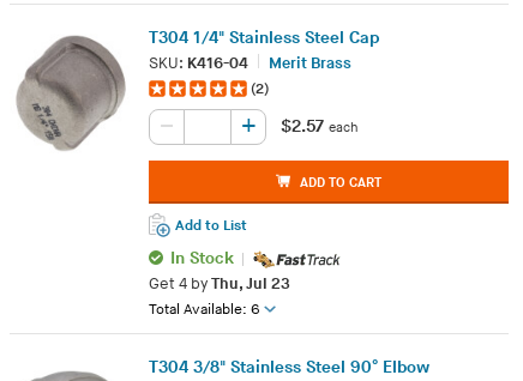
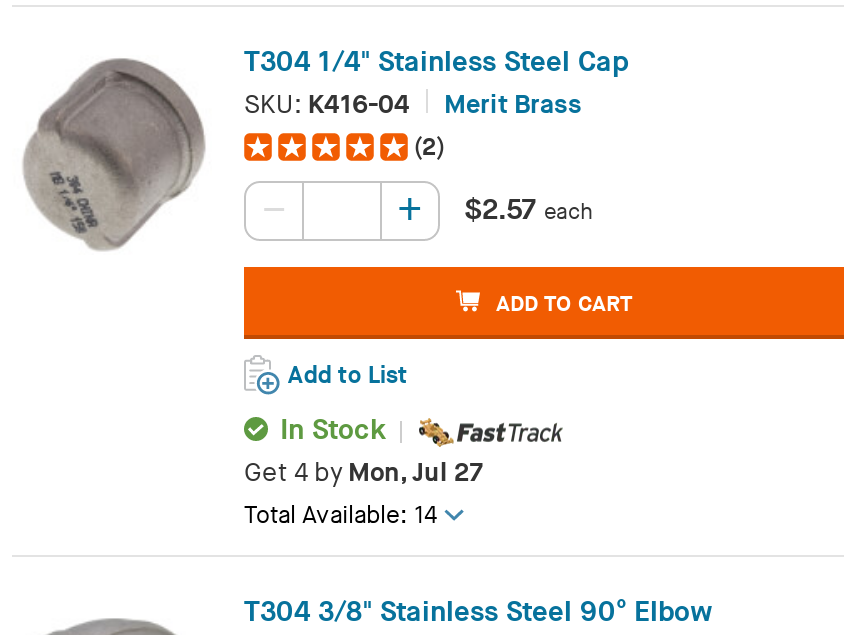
- Get 4 by Thu, Jul 23
+ Get 4 by Mon, Jul 27

- Total Available: 6
+ Total Available: 14
